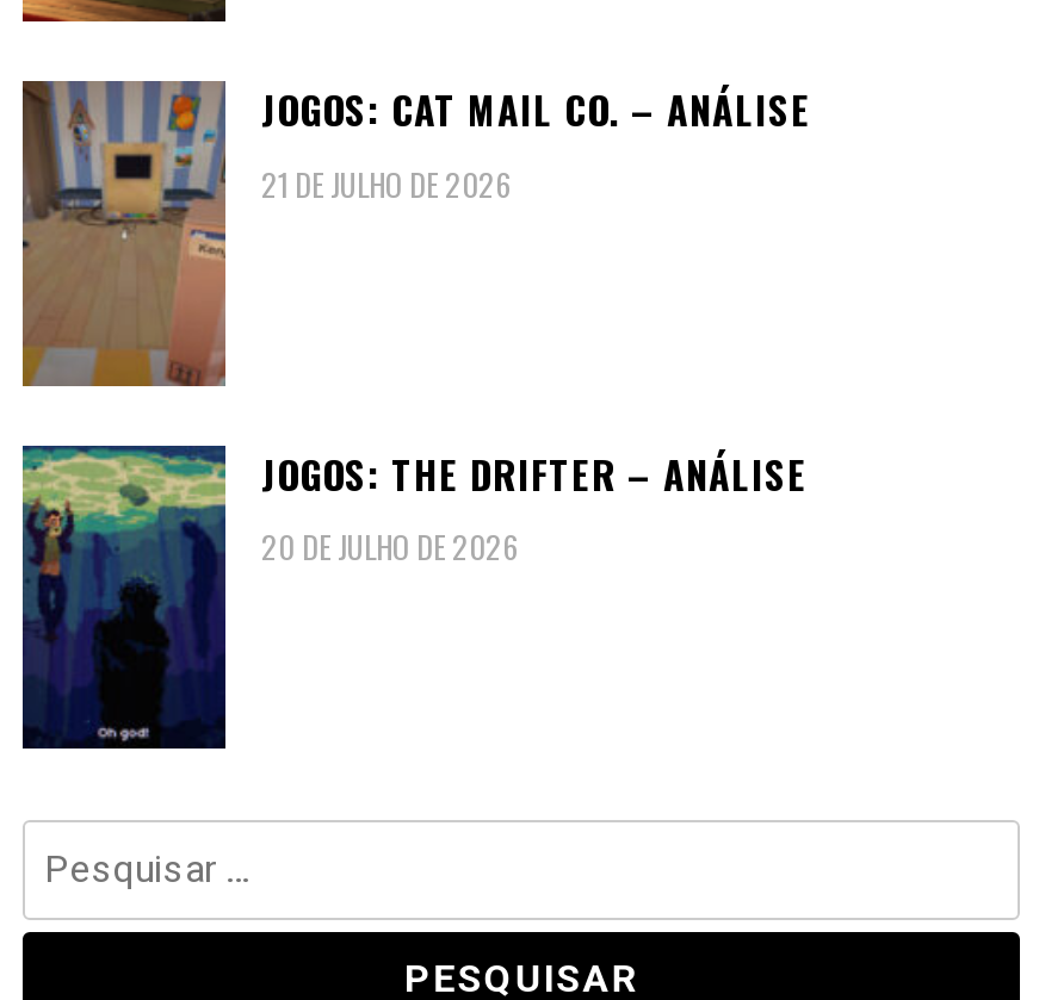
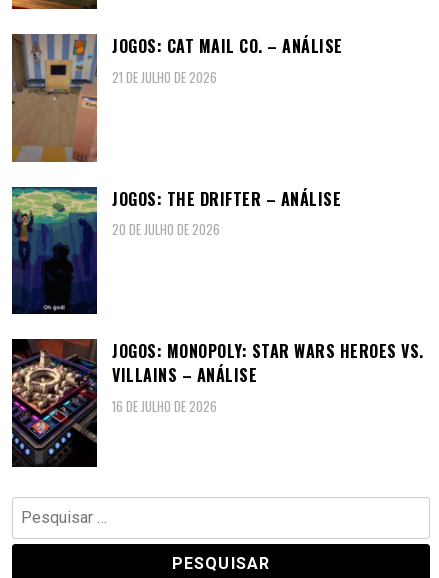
+ [image]
+ JOGOS: MONOPOLY: STAR WARS HEROES VS.
+ VILLAINS – ANÁLISE
+ 16 DE JULHO DE 2026
